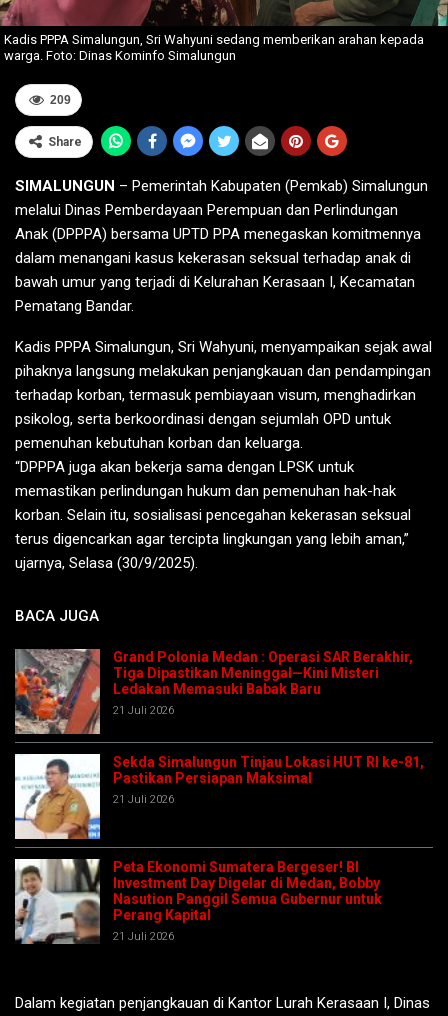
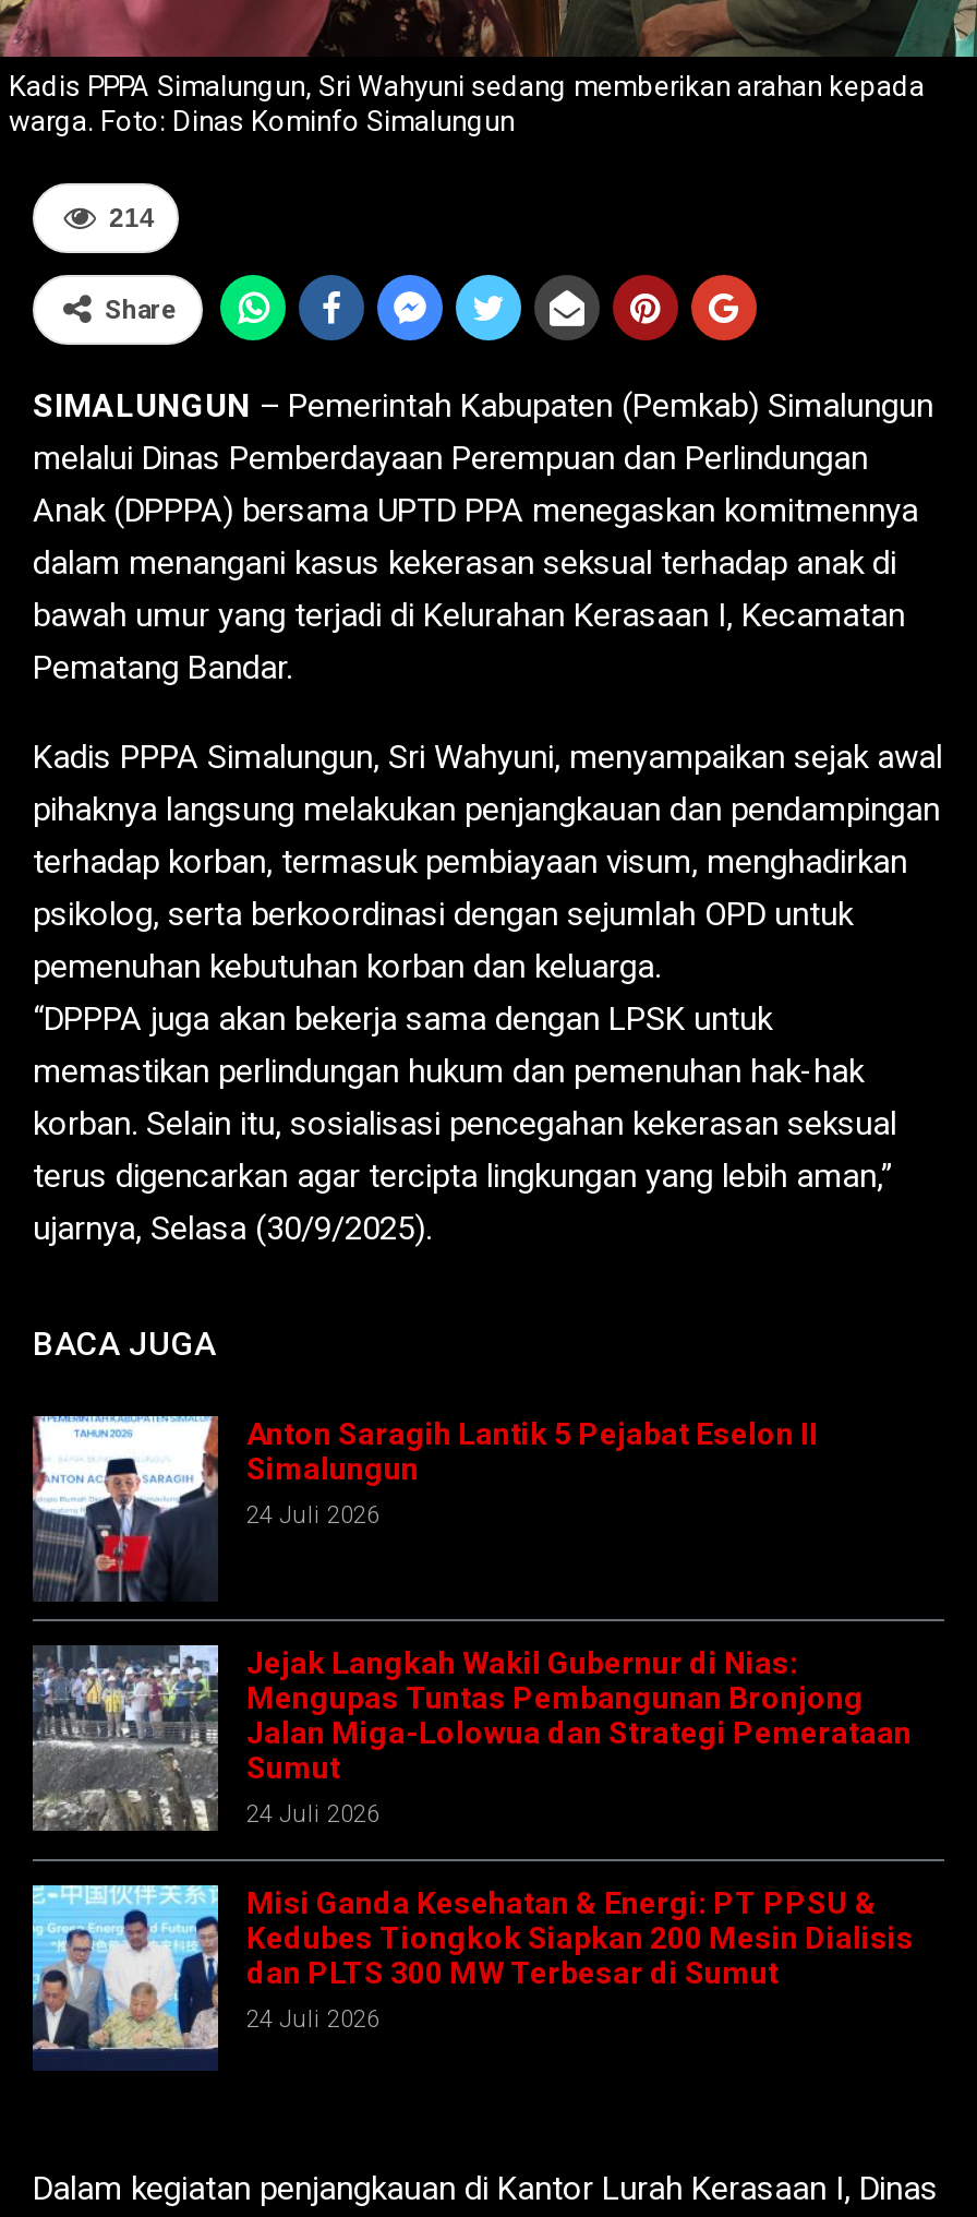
- 209
+ 214

- [image]
- Grand Polonia Medan : Operasi SAR Berakhir,
- Tiga Dipastikan Meninggal—Kini Misteri
- Ledakan Memasuki Babak Baru
- 21 Juli 2026
+ [image]
+ Anton Saragih Lantik 5 Pejabat Eselon II
+ Simalungun
+ 24 Juli 2026

- [image]
- Sekda Simalungun Tinjau Lokasi HUT RI ke-81,
- Pastikan Persiapan Maksimal
- 21 Juli 2026
+ [image]
+ Jejak Langkah Wakil Gubernur di Nias:
+ Mengupas Tuntas Pembangunan Bronjong
+ Jalan Miga-Lolowua dan Strategi Pemerataan
+ Sumut
+ 24 Juli 2026

- [image]
- Peta Ekonomi Sumatera Bergeser! BI
- Investment Day Digelar di Medan, Bobby
- Nasution Panggil Semua Gubernur untuk
- Perang Kapital
- 21 Juli 2026
+ [image]
+ Misi Ganda Kesehatan & Energi: PT PPSU &
+ Kedubes Tiongkok Siapkan 200 Mesin Dialisis
+ dan PLTS 300 MW Terbesar di Sumut
+ 24 Juli 2026
